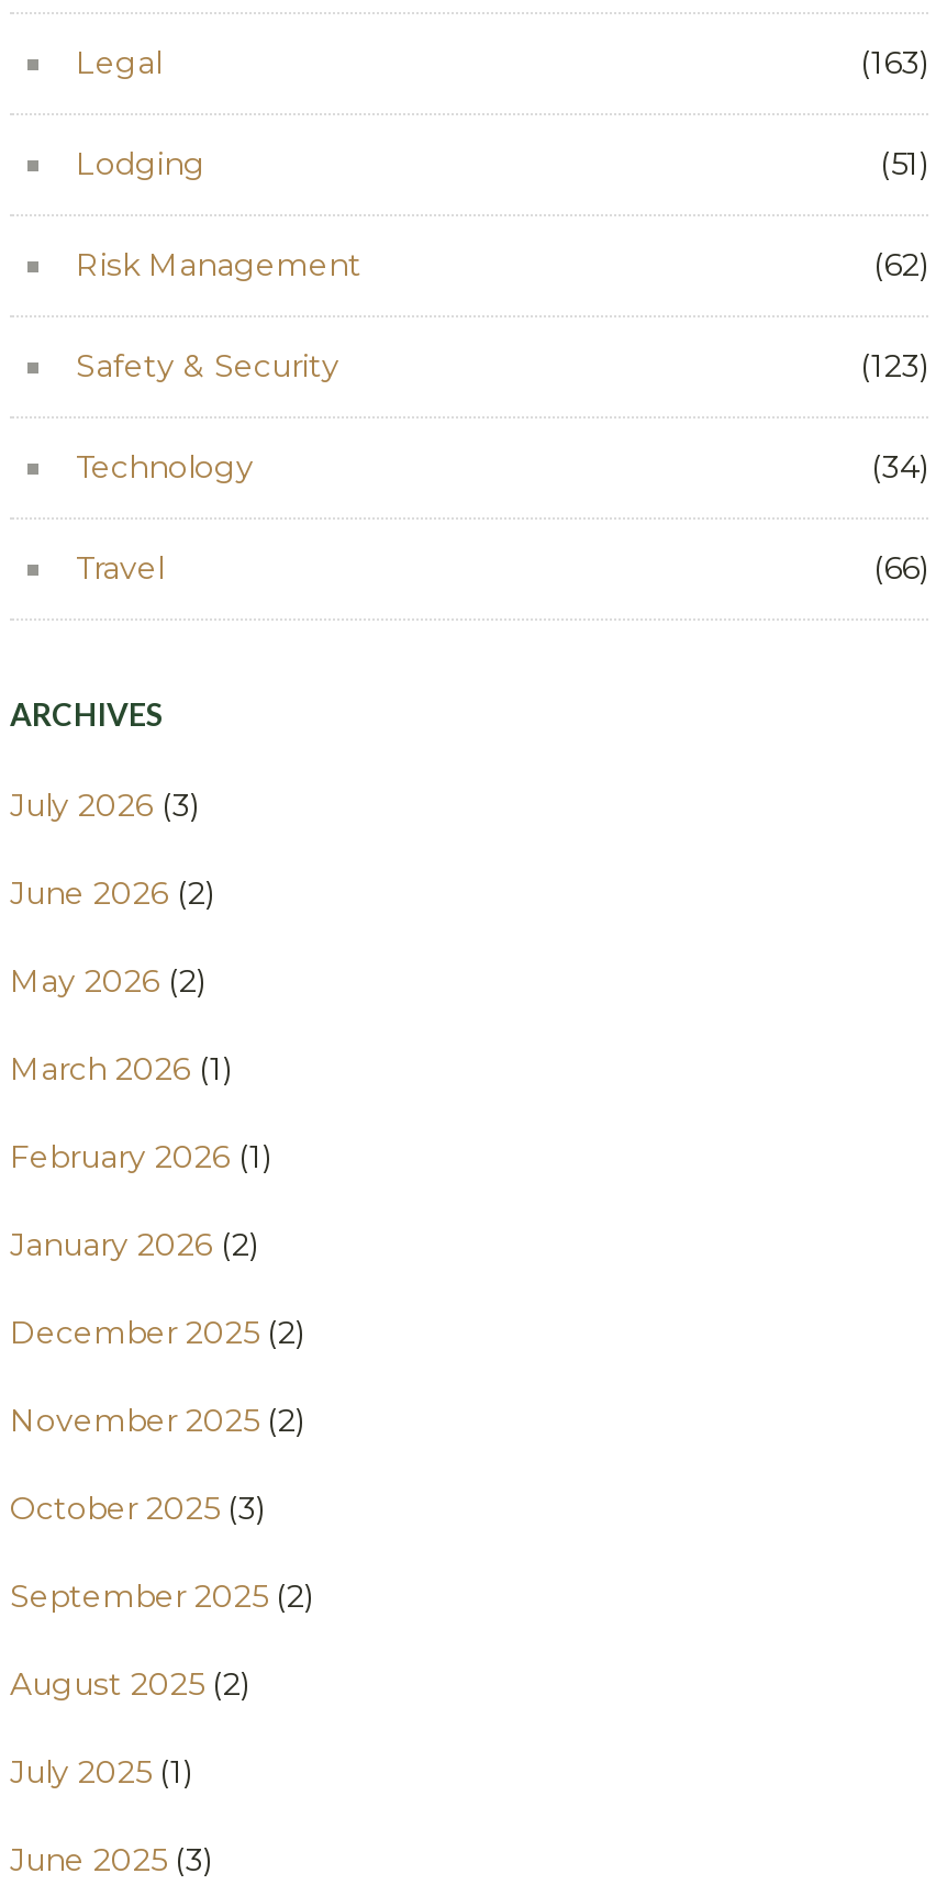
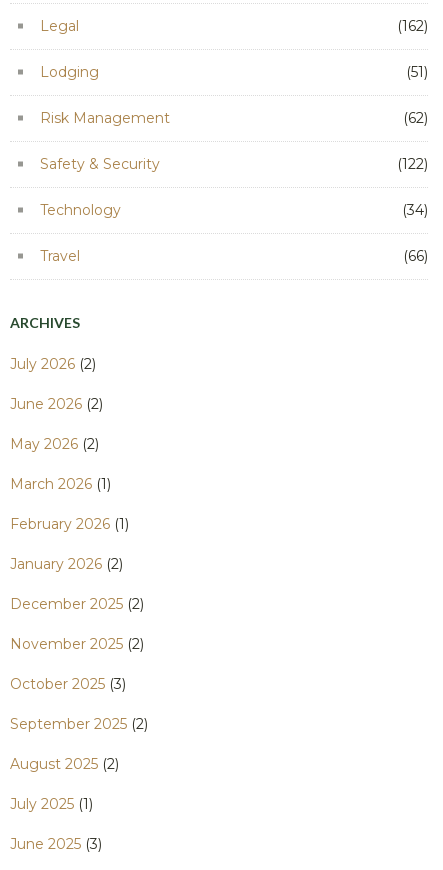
- (163)
+ (162)

- (123)
+ (122)

- July 2026 (3)
+ July 2026 (2)
